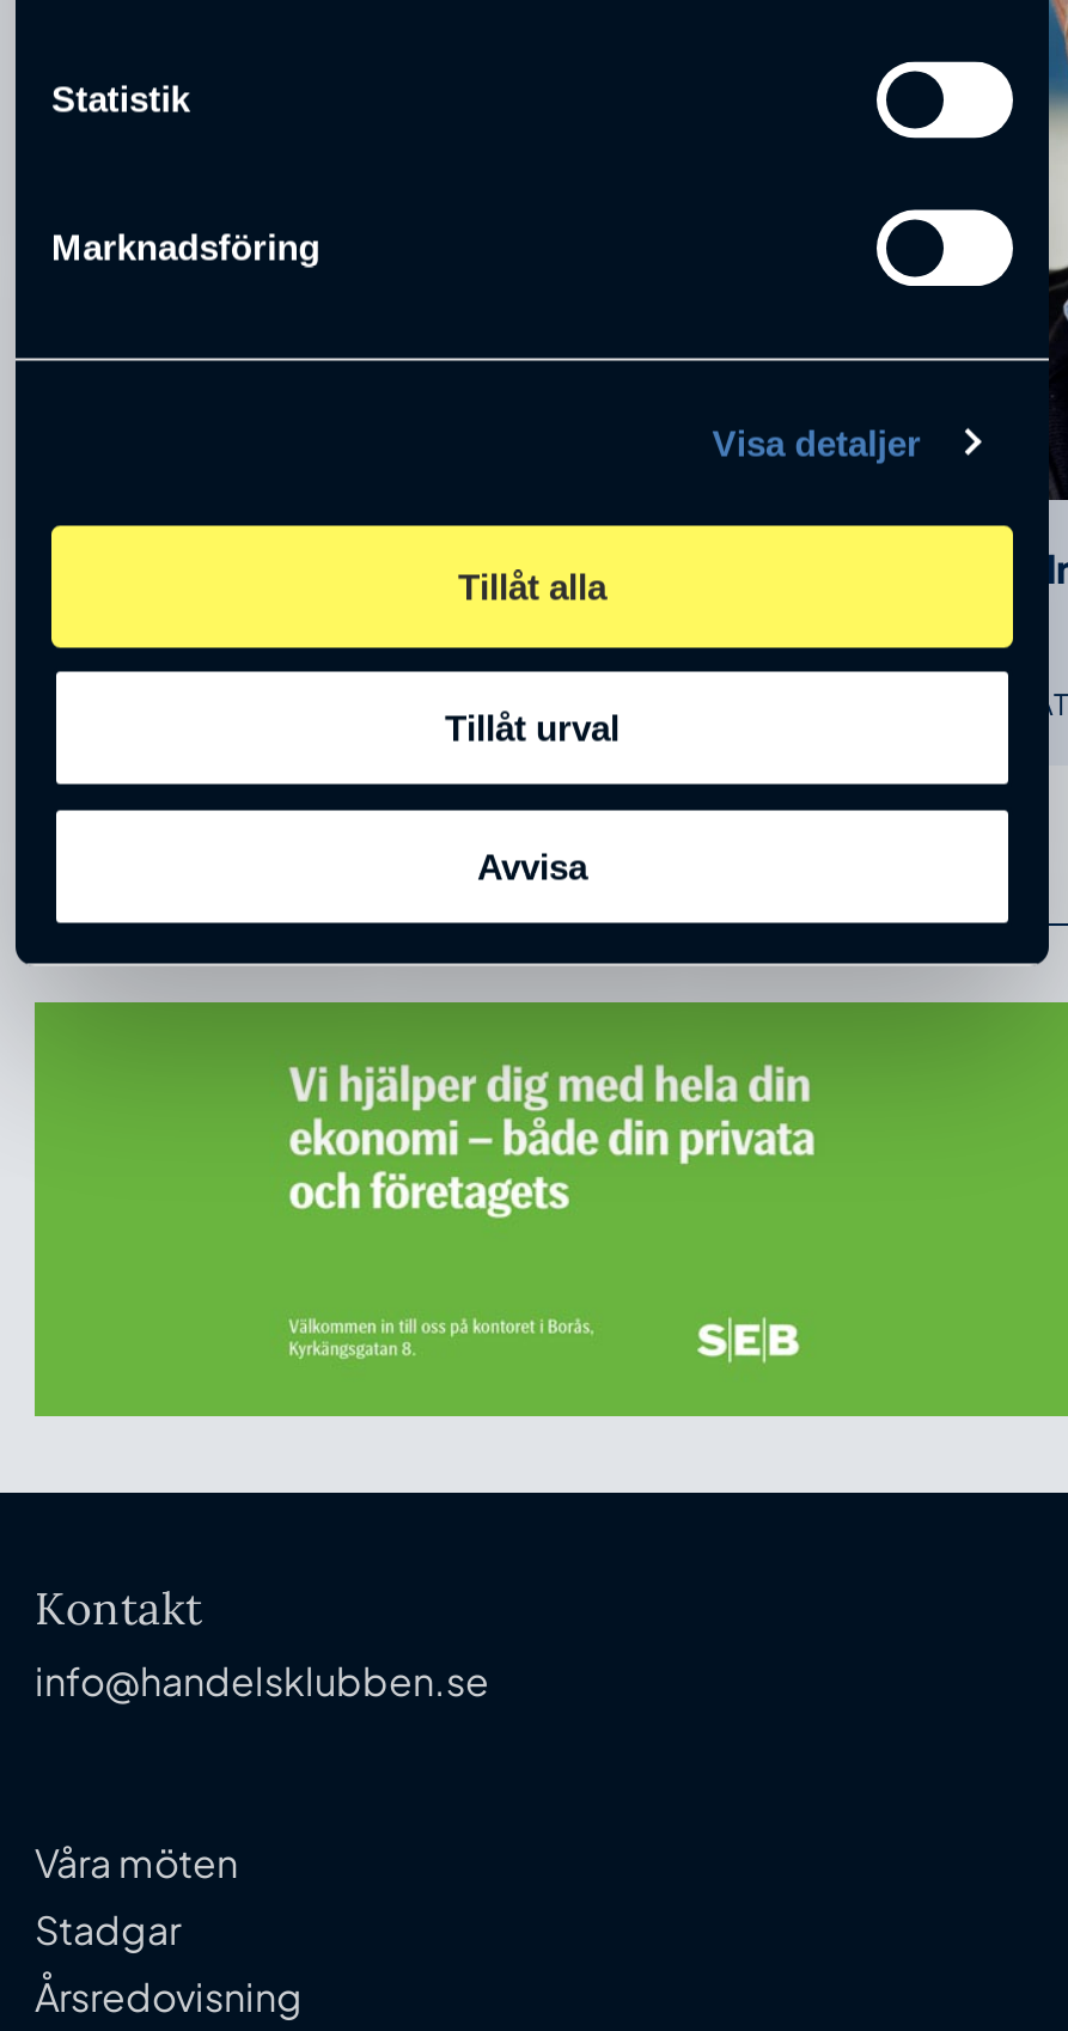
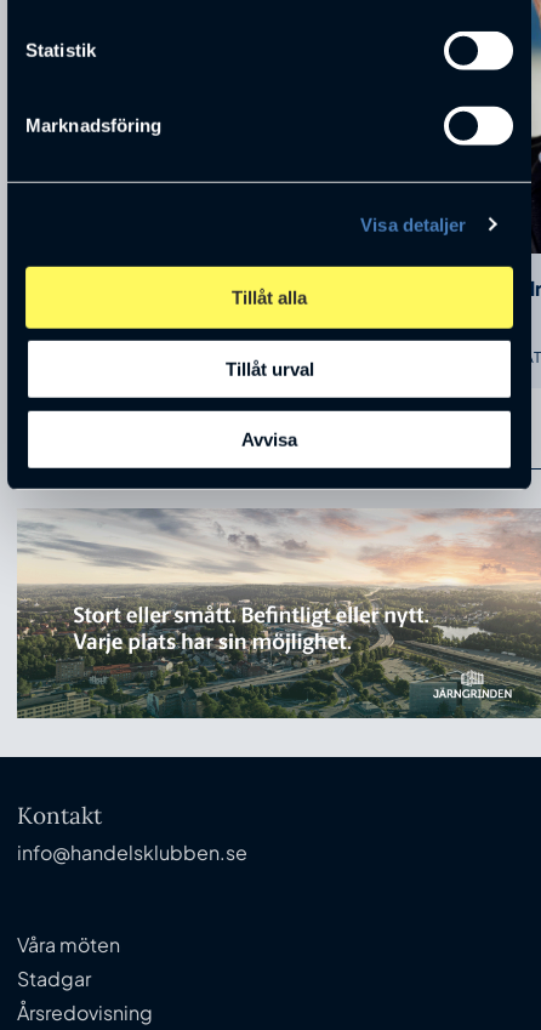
- [image]
+ [image]
